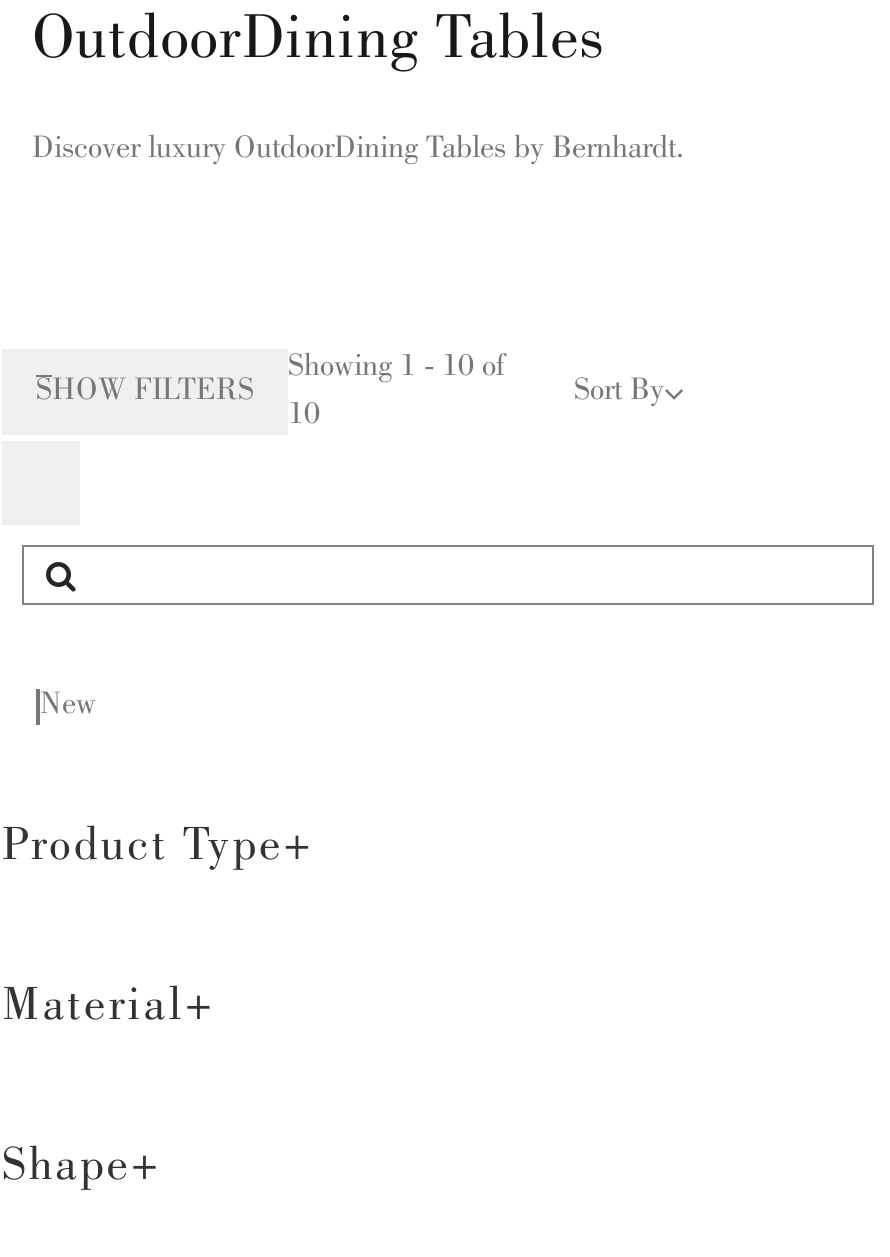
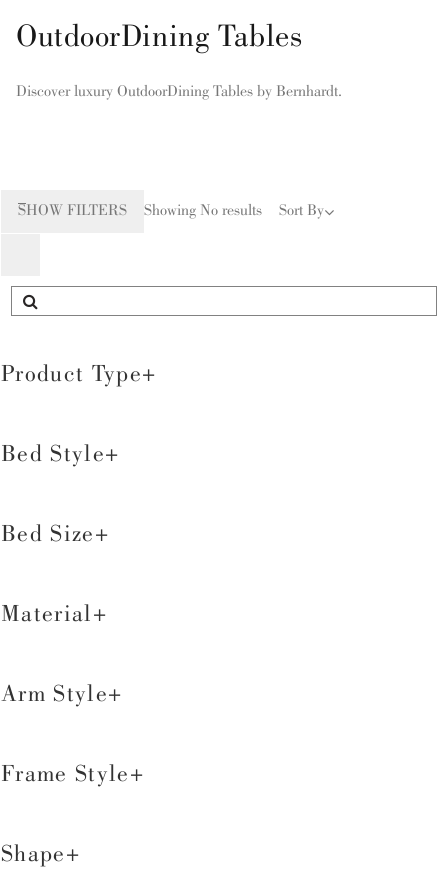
- Showing 1 - 10 of
- 10
+ Showing No results

- New

moved up: Product Type+

+ Bed Style+
+ Bed Size+

+ Arm Style+
+ Frame Style+
